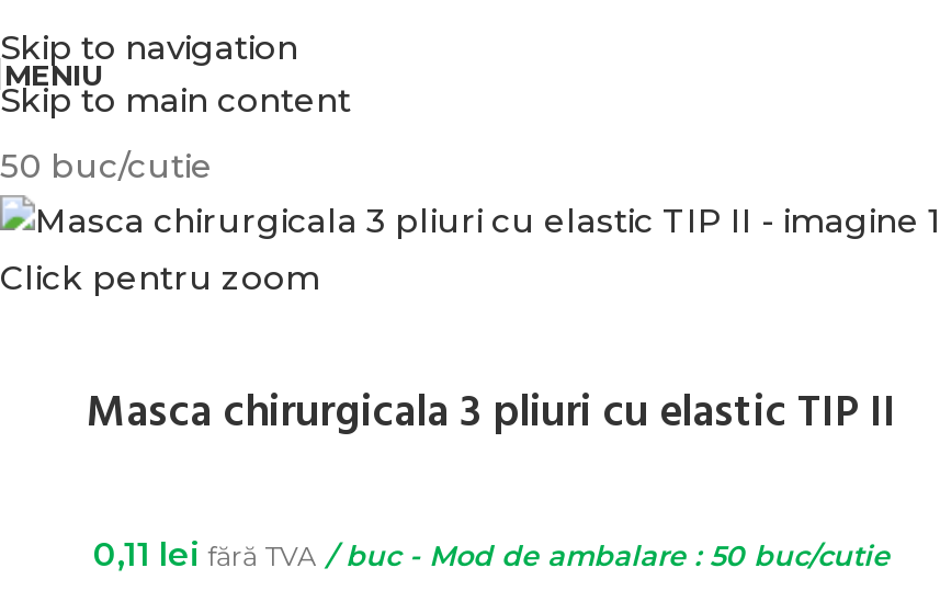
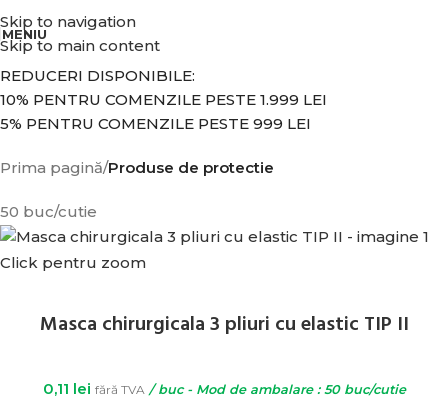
+ REDUCERI DISPONIBILE:
+ 10% PENTRU COMENZILE PESTE 1.999 LEI
+ 5% PENTRU COMENZILE PESTE 999 LEI
+ Prima pagină Produse de protectie
